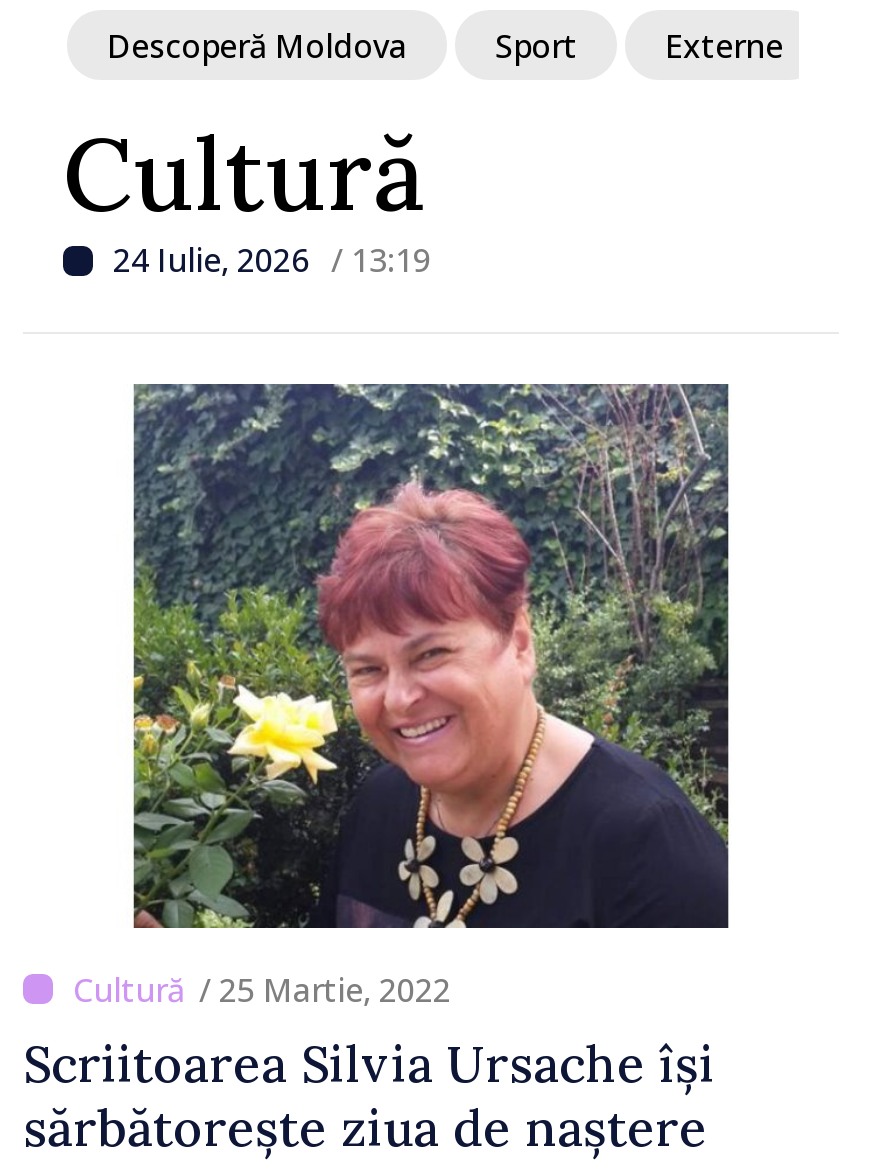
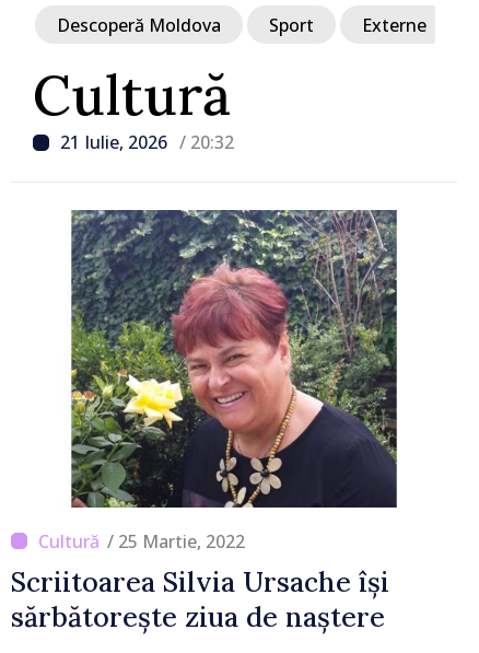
- 24 Iulie, 2026 / 13:19
+ 21 Iulie, 2026 / 20:32
